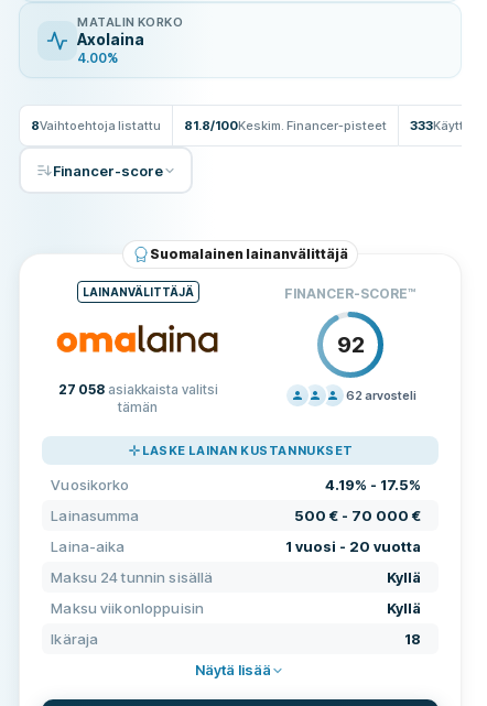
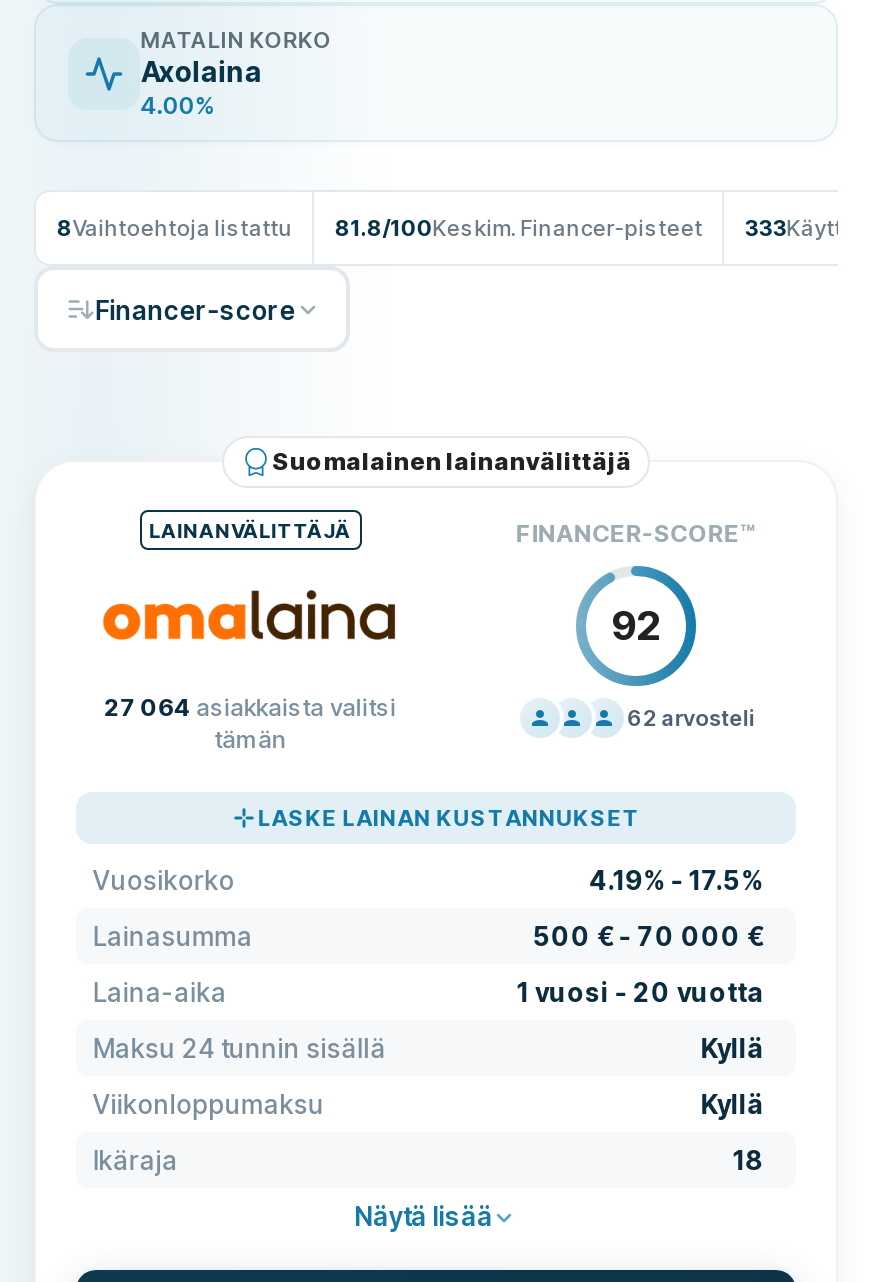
- 27 058 asiakkaista valitsi
+ 27 064 asiakkaista valitsi

- Maksu viikonloppuisin
+ Viikonloppumaksu
